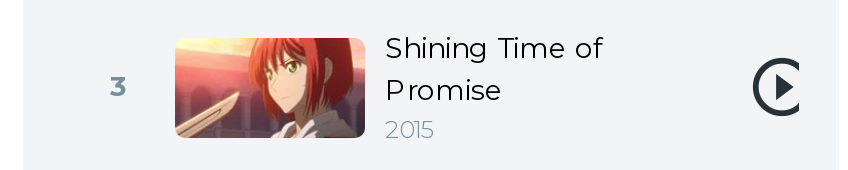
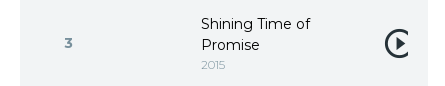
- [image]
